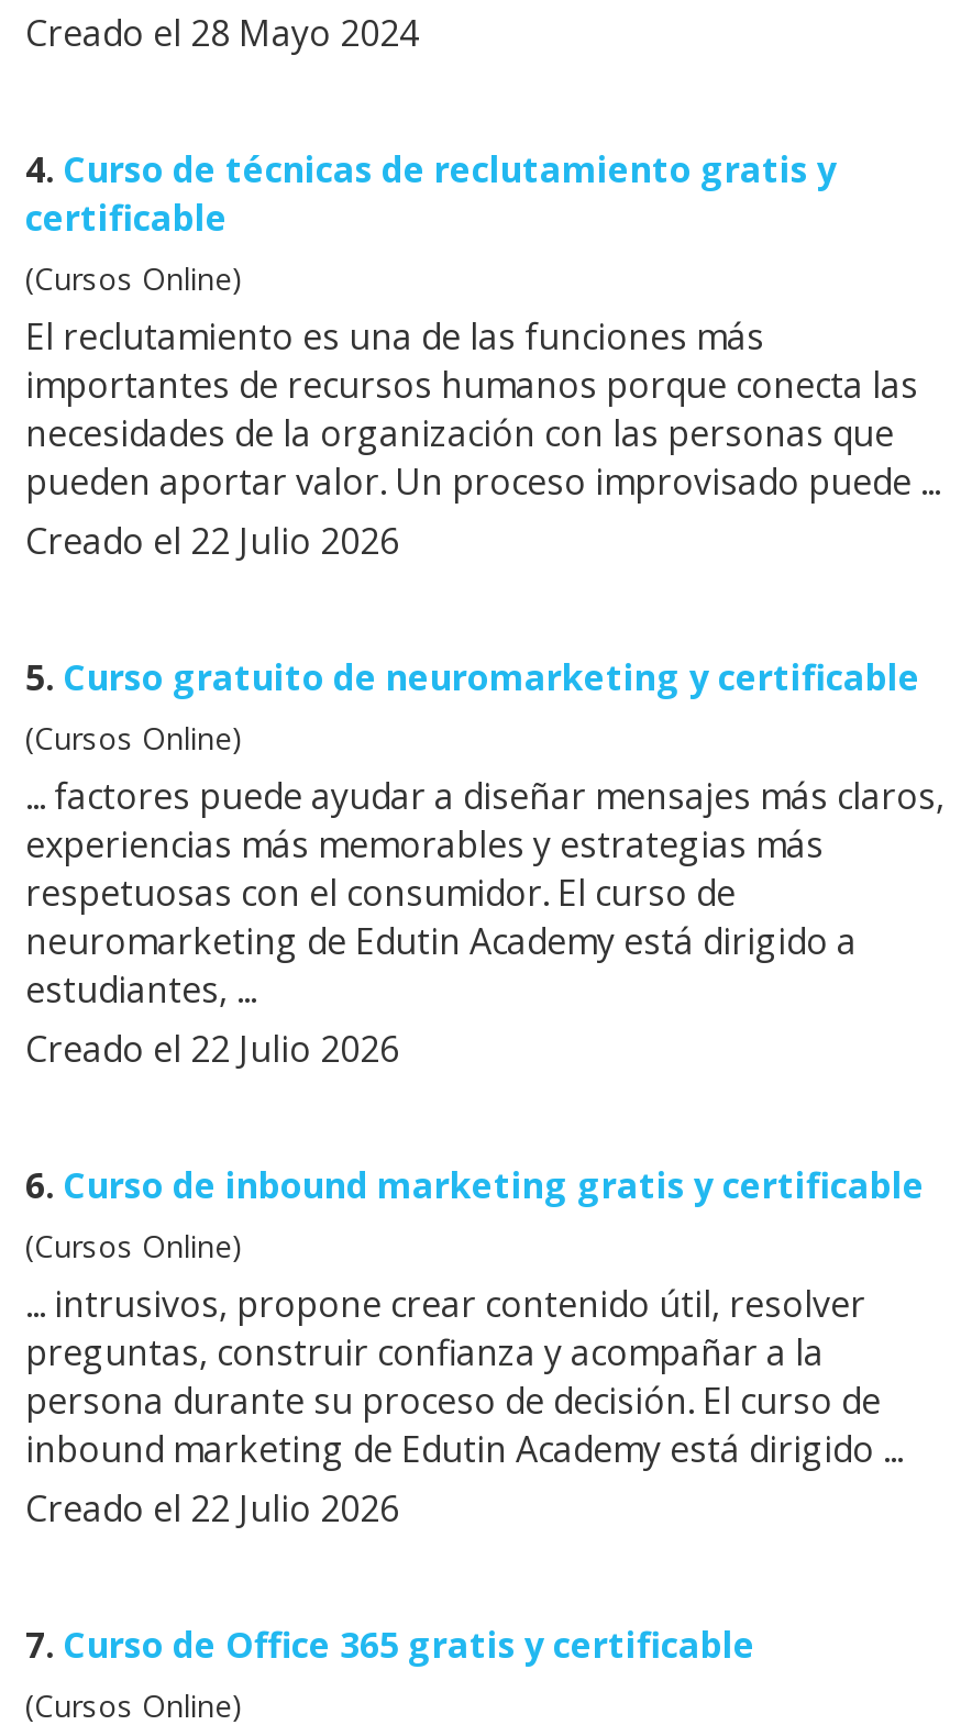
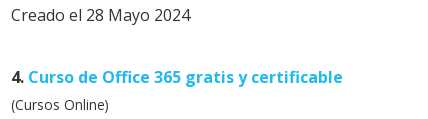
- 4. Curso de técnicas de reclutamiento gratis y
- certificable
- (Cursos Online)
- El reclutamiento es una de las funciones más
- importantes de recursos humanos porque conecta las
- necesidades de la organización con las personas que
- pueden aportar valor. Un proceso improvisado puede ...
- Creado el 22 Julio 2026
- 5. Curso gratuito de neuromarketing y certificable
- (Cursos Online)
- ... factores puede ayudar a diseñar mensajes más claros,
- experiencias más memorables y estrategias más
- respetuosas con el consumidor. El curso de
- neuromarketing de Edutin Academy está dirigido a
- estudiantes, ...
- Creado el 22 Julio 2026
- 6. Curso de inbound marketing gratis y certificable
- (Cursos Online)
- ... intrusivos, propone crear contenido útil, resolver
- preguntas, construir confianza y acompañar a la
- persona durante su proceso de decisión. El curso de
- inbound marketing de Edutin Academy está dirigido ...
- Creado el 22 Julio 2026
- 7. Curso de Office 365 gratis y certificable
+ 4. Curso de Office 365 gratis y certificable
